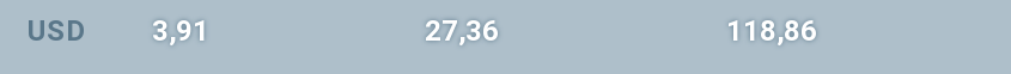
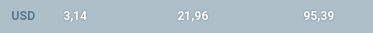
- USD 3,91
+ USD 3,14

- 27,36
+ 21,96

- 118,86
+ 95,39
